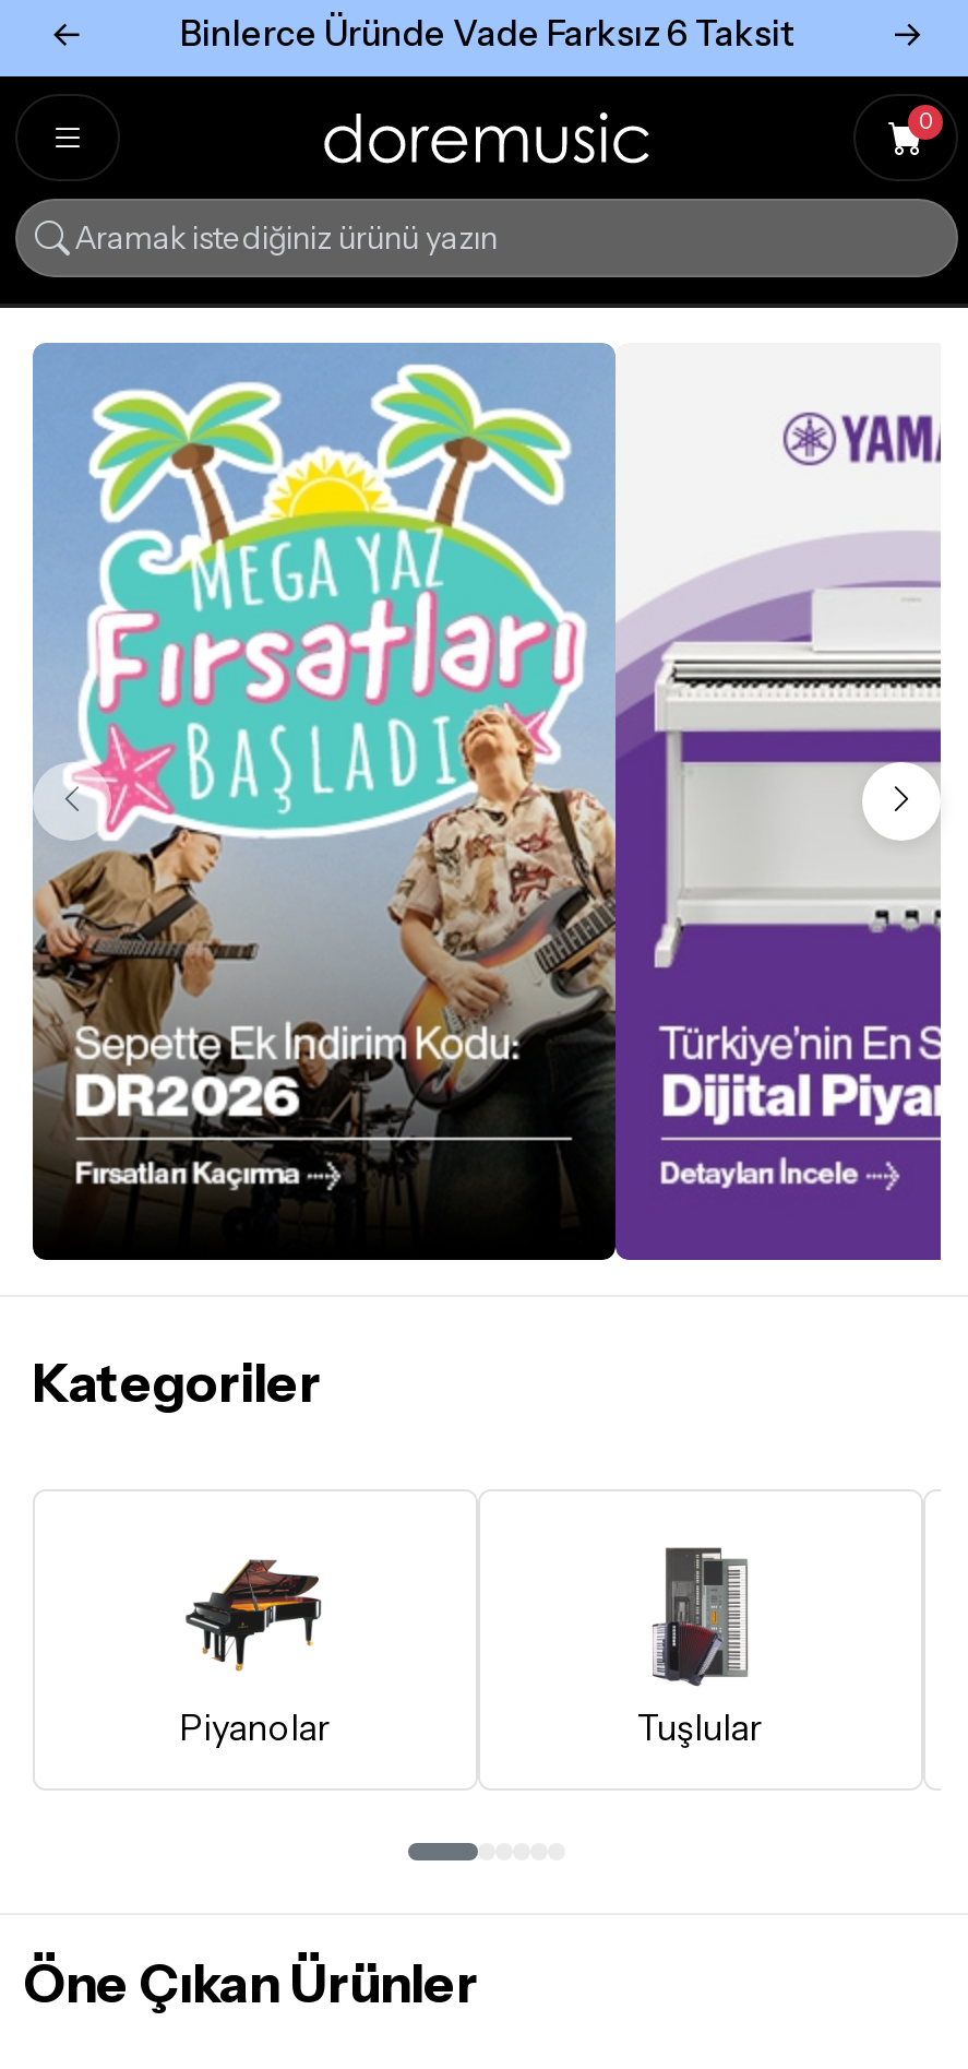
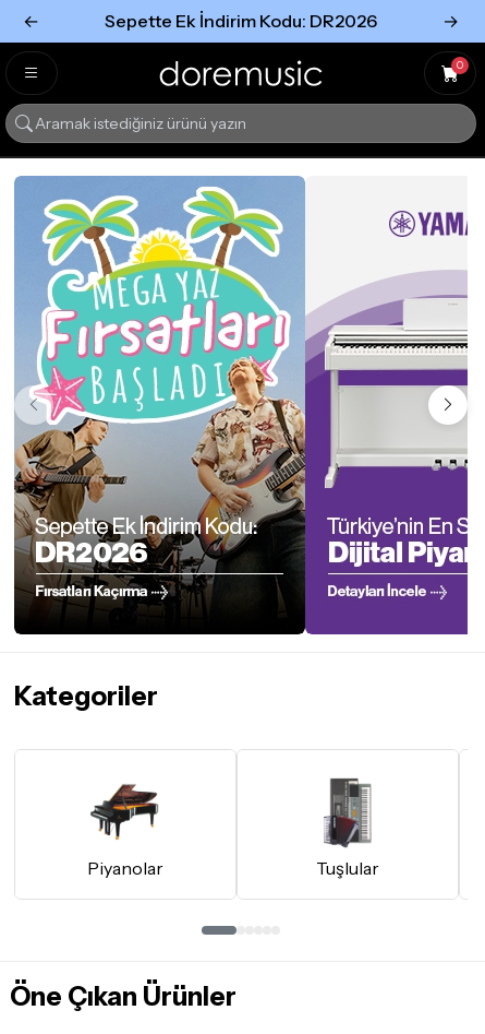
- Binlerce Üründe Vade Farksız 6 Taksit
+ Sepette Ek İndirim Kodu: DR2026
